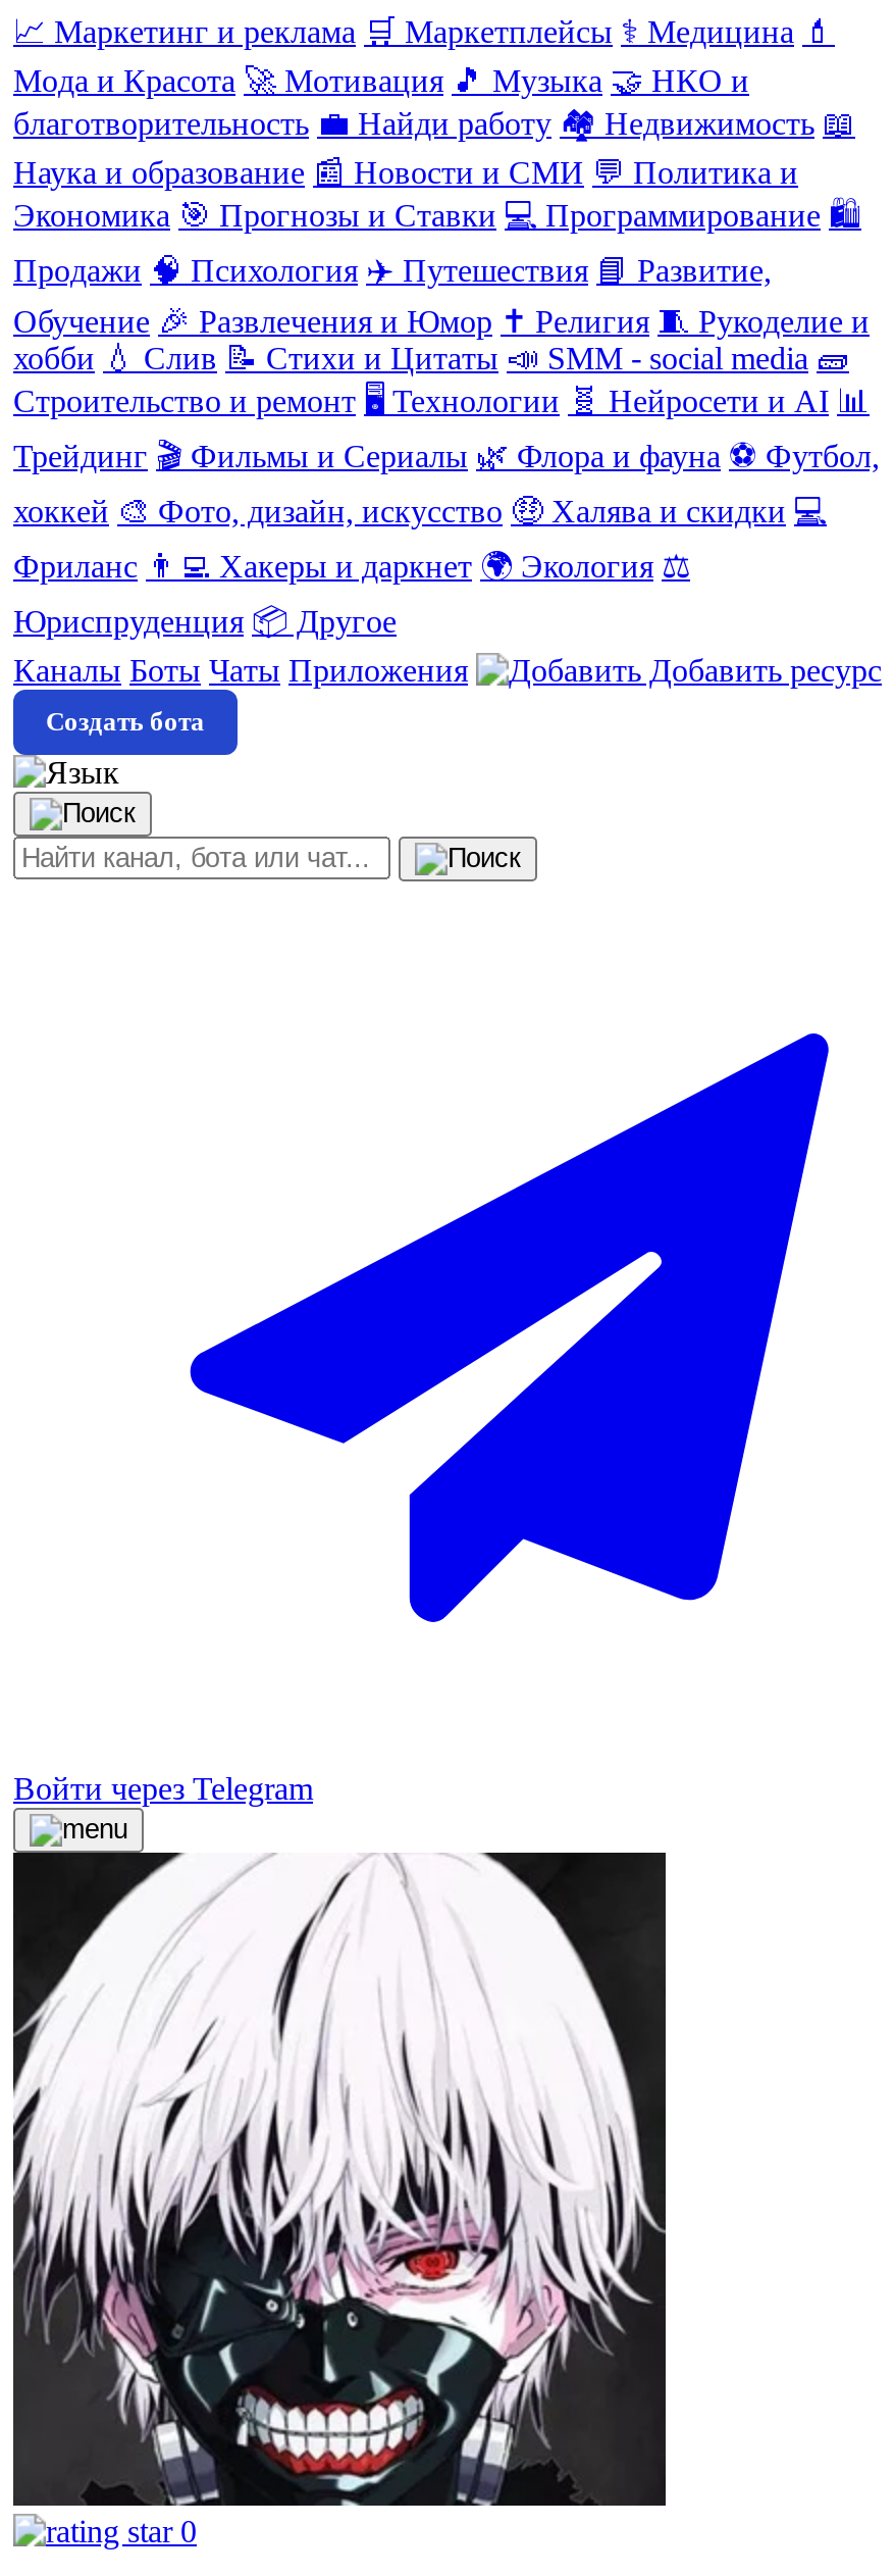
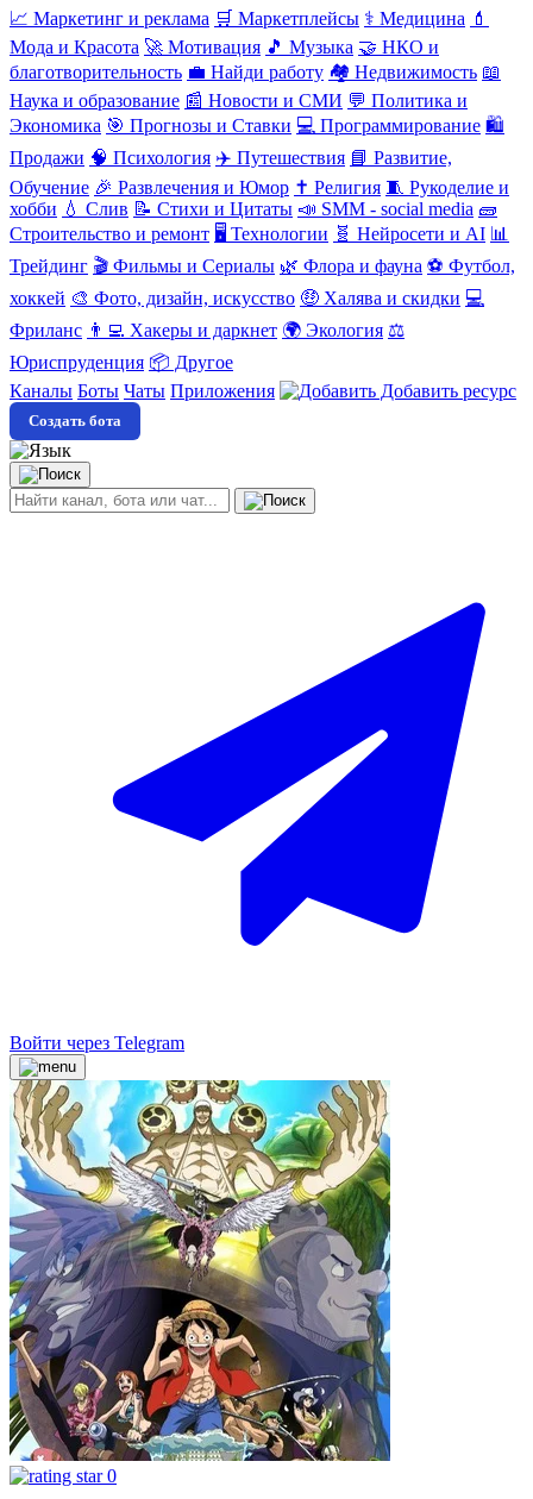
- [image]
+ [image]
